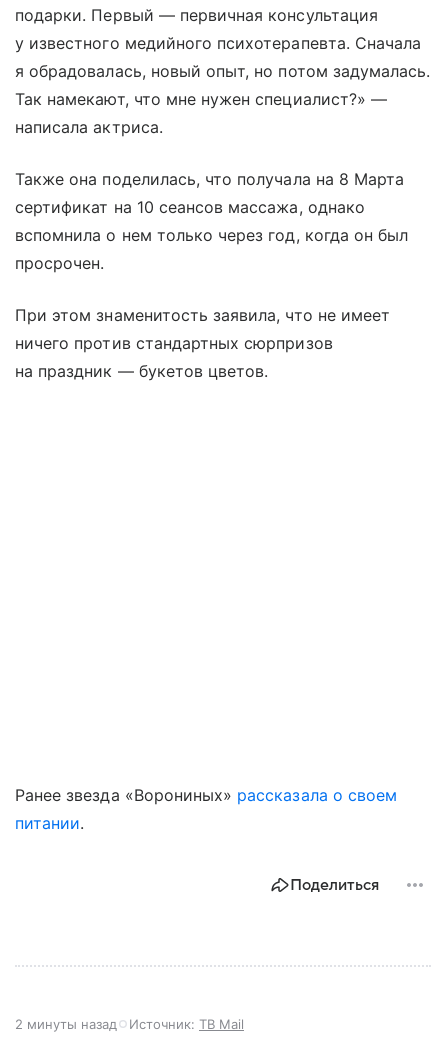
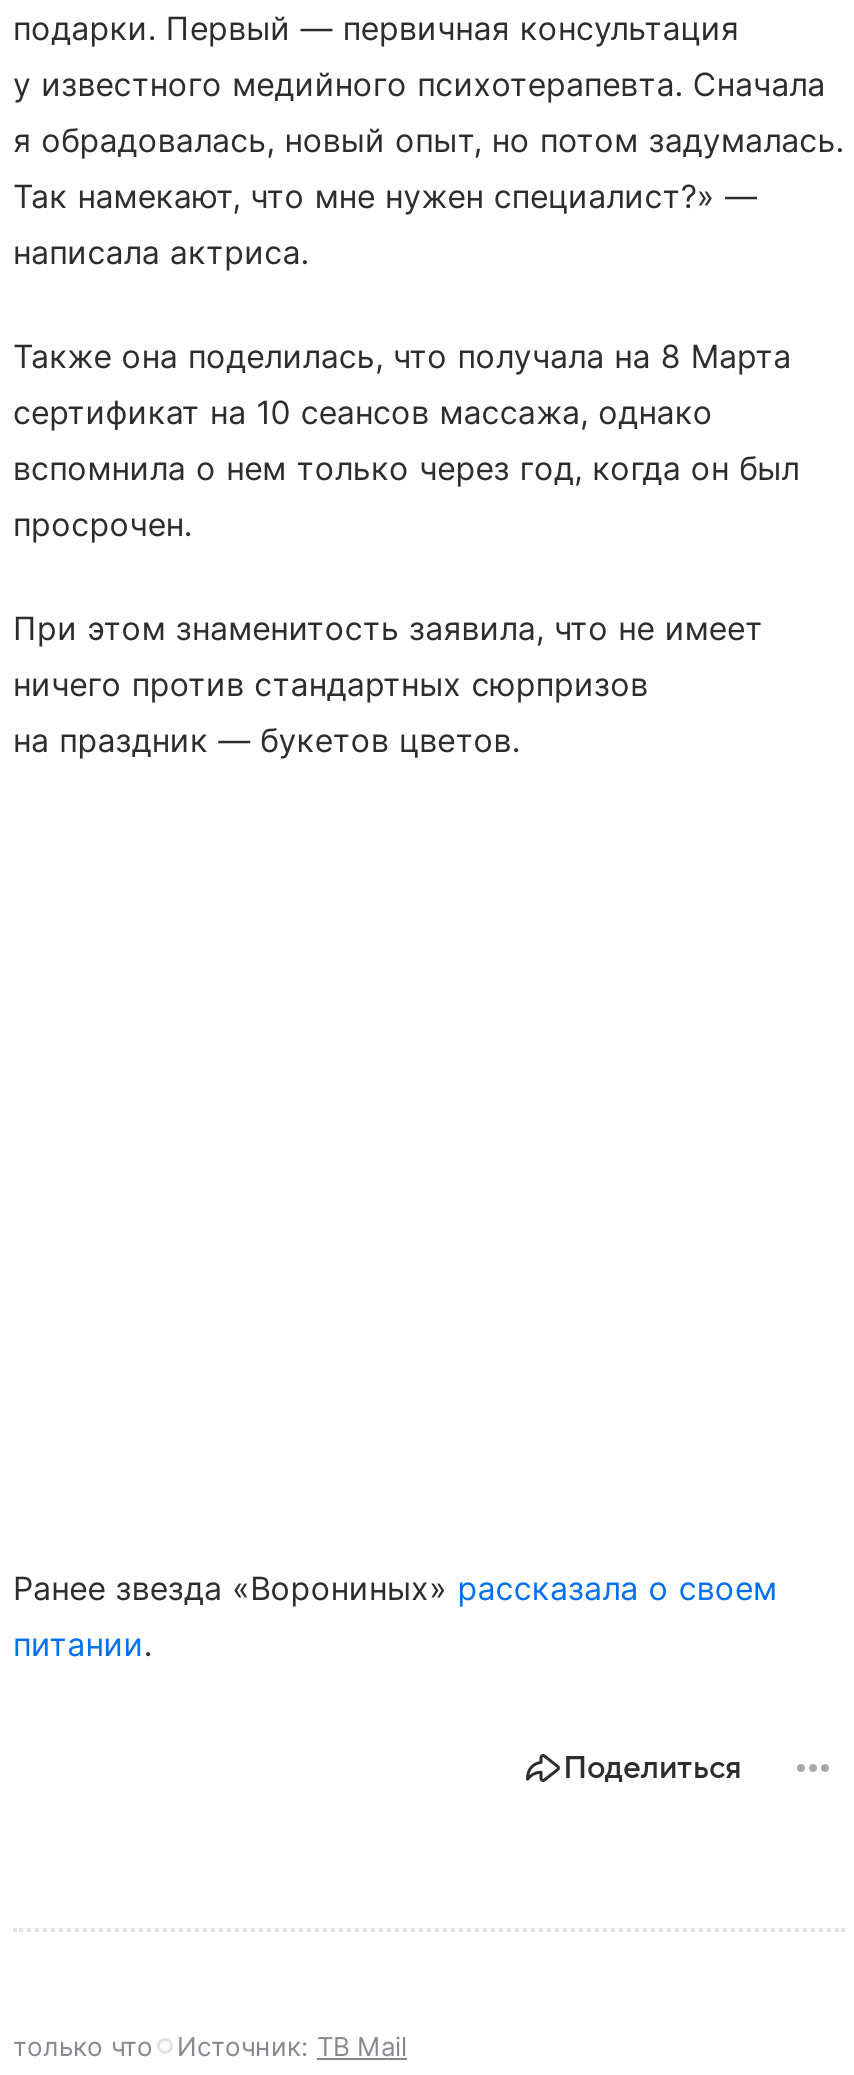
- 2 минуты назад
+ только что
